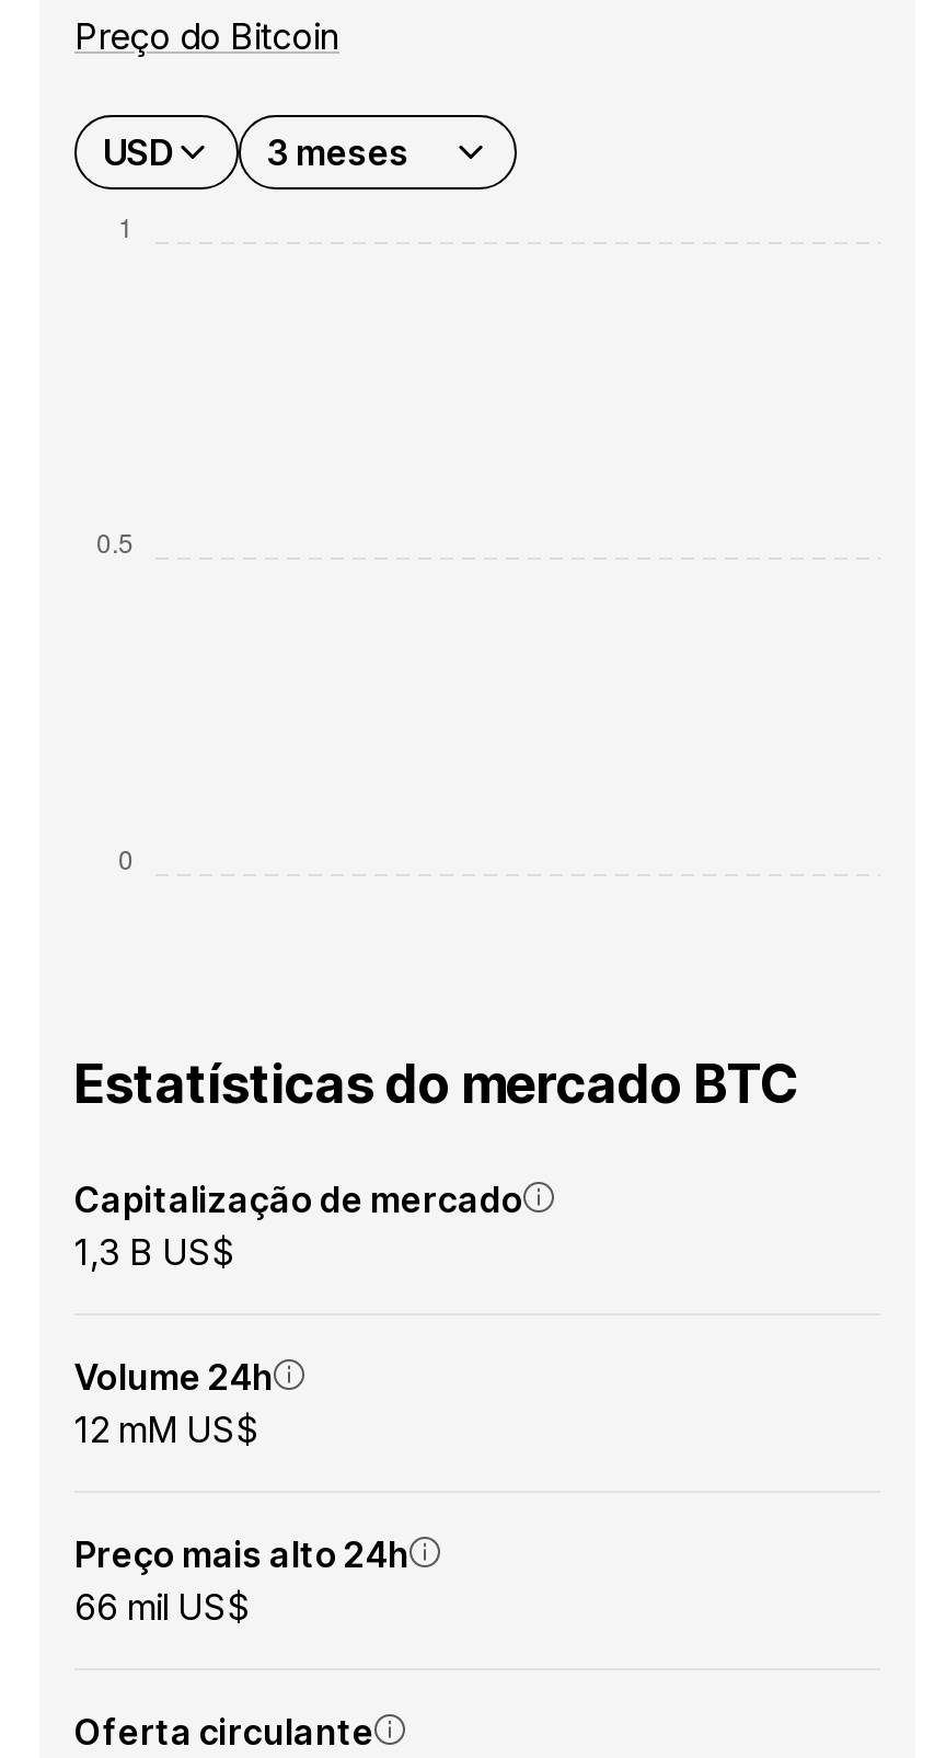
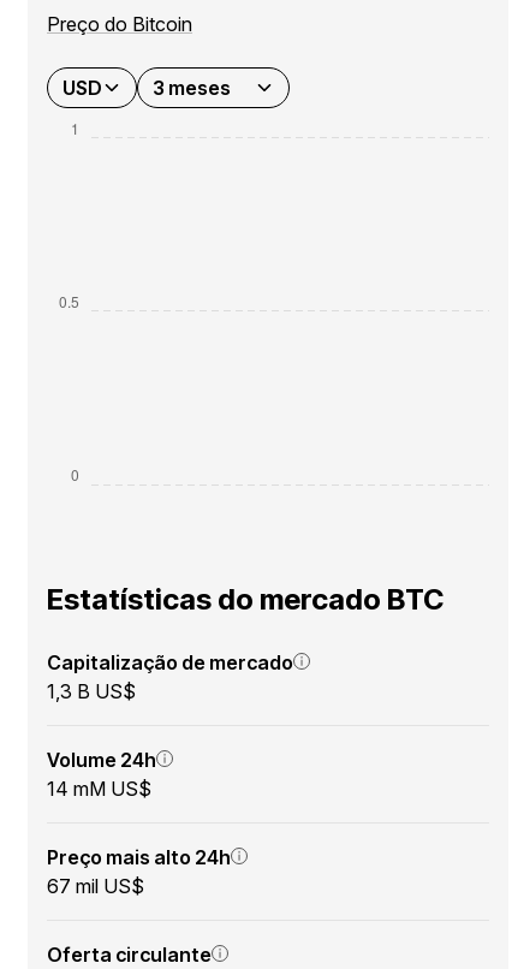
- 12 mM US$
+ 14 mM US$

- 66 mil US$
+ 67 mil US$
